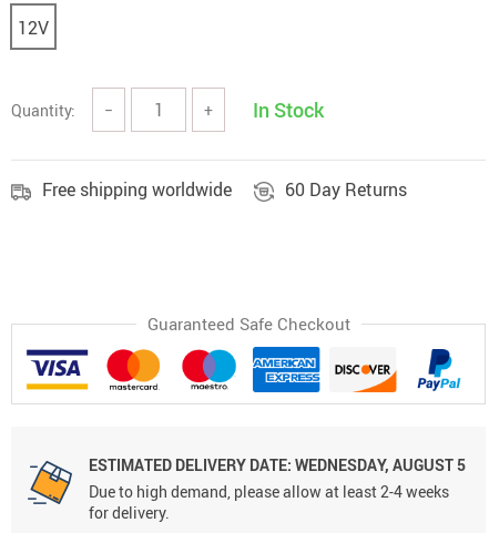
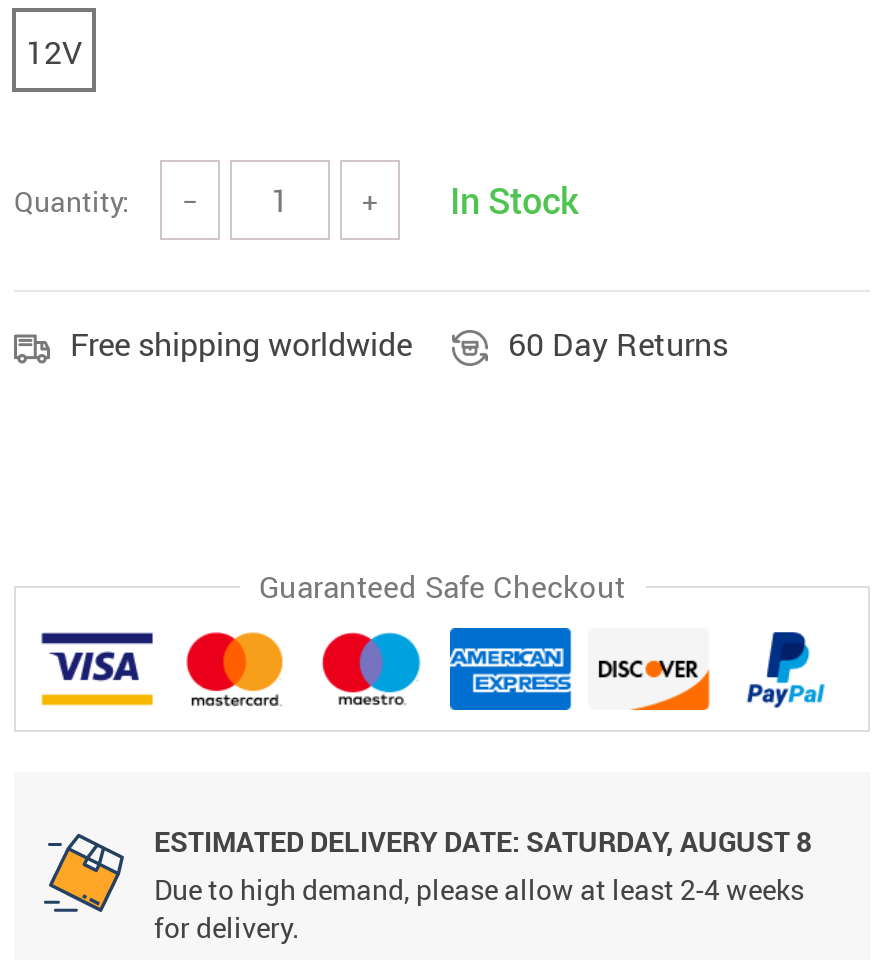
- ESTIMATED DELIVERY DATE: WEDNESDAY, AUGUST 5
+ ESTIMATED DELIVERY DATE: SATURDAY, AUGUST 8
